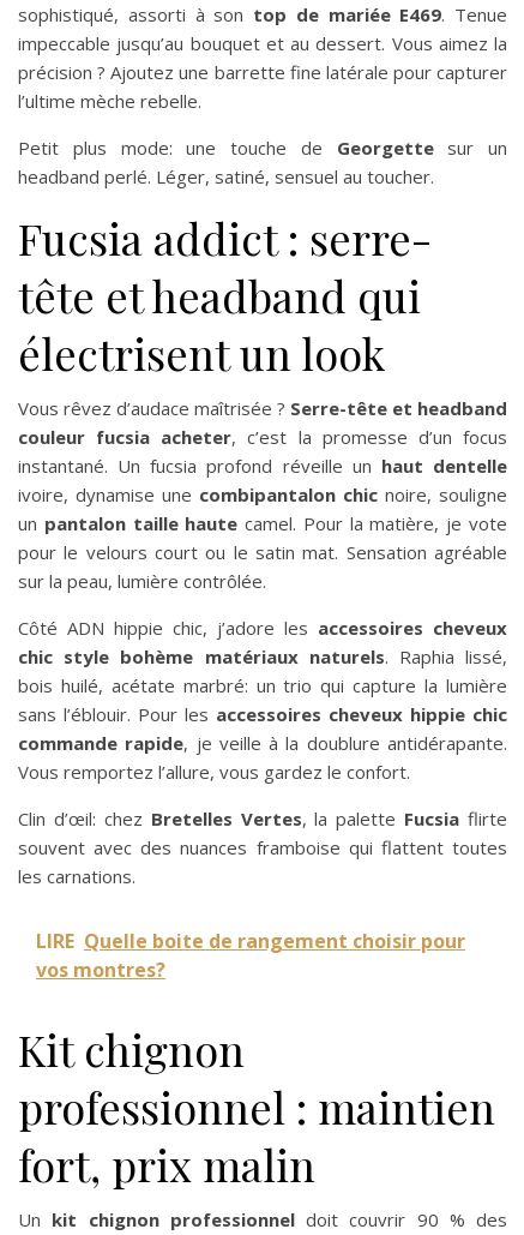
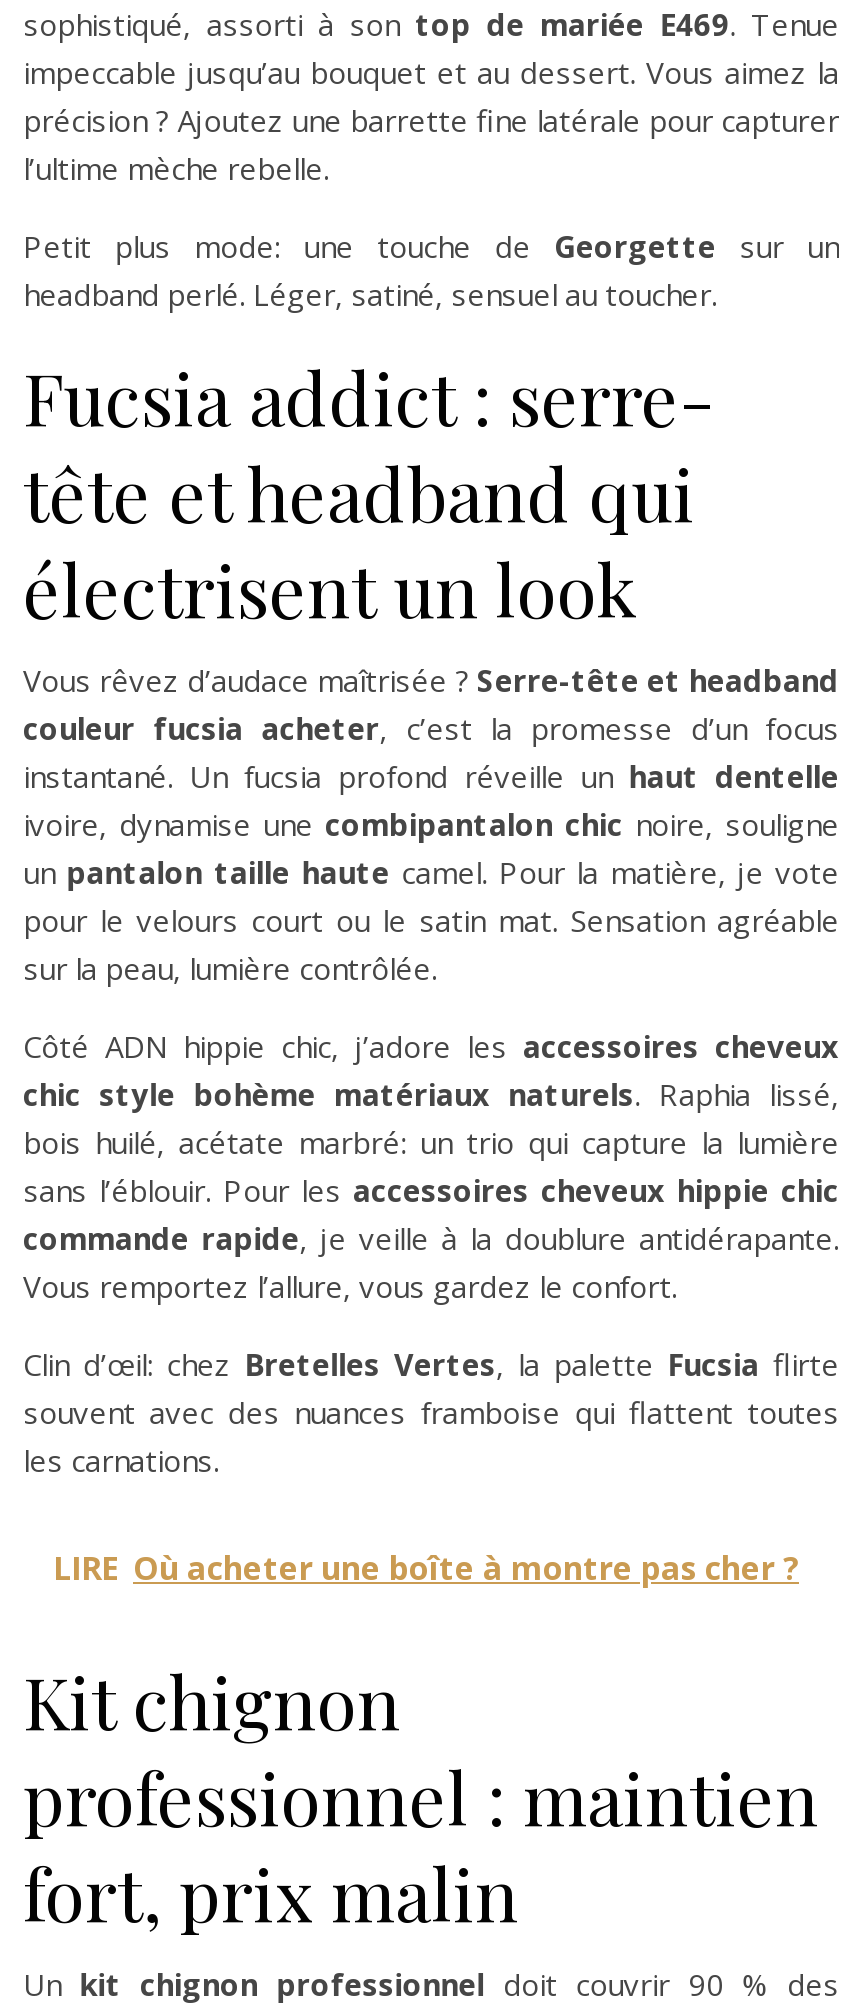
- LIRE Quelle boite de rangement choisir pour
- vos montres?
+ LIRE Où acheter une boîte à montre pas cher ?
